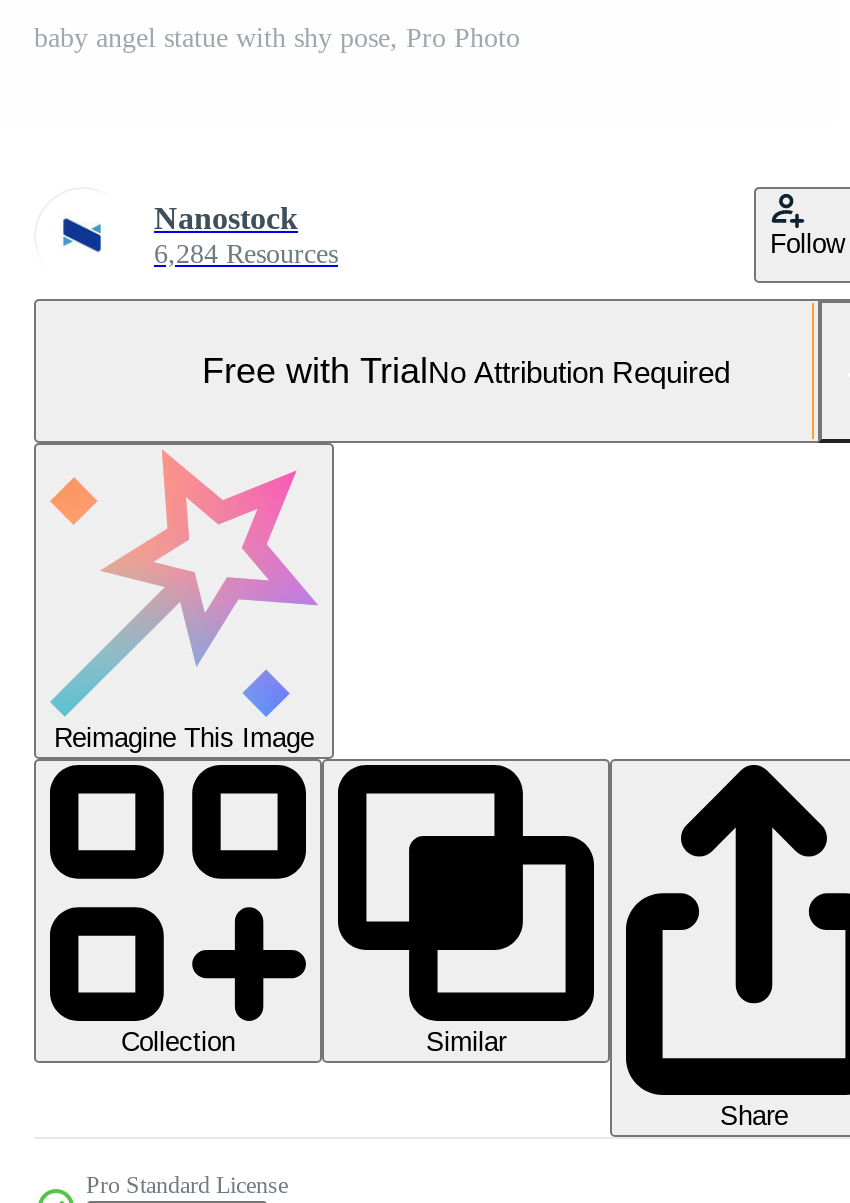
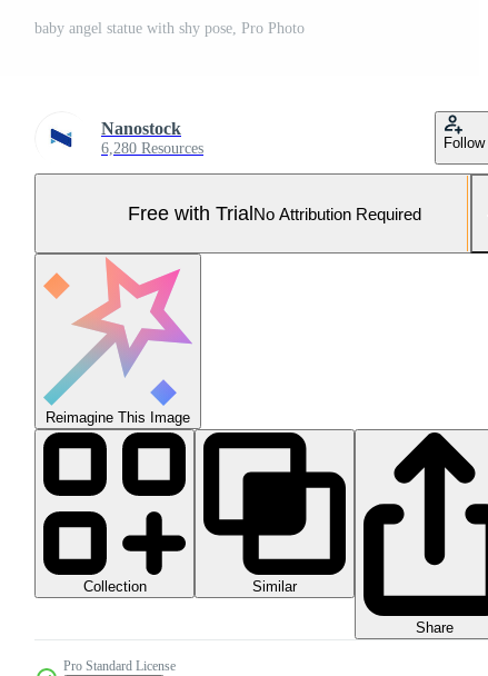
- 6,284 Resources
+ 6,280 Resources
